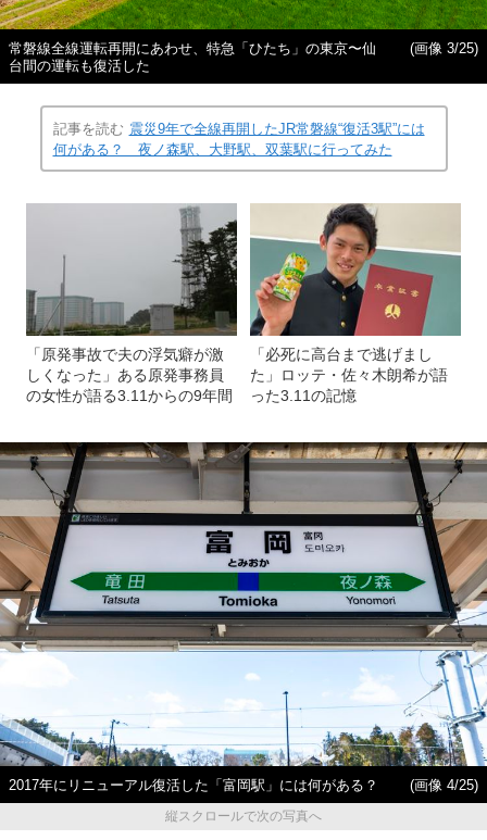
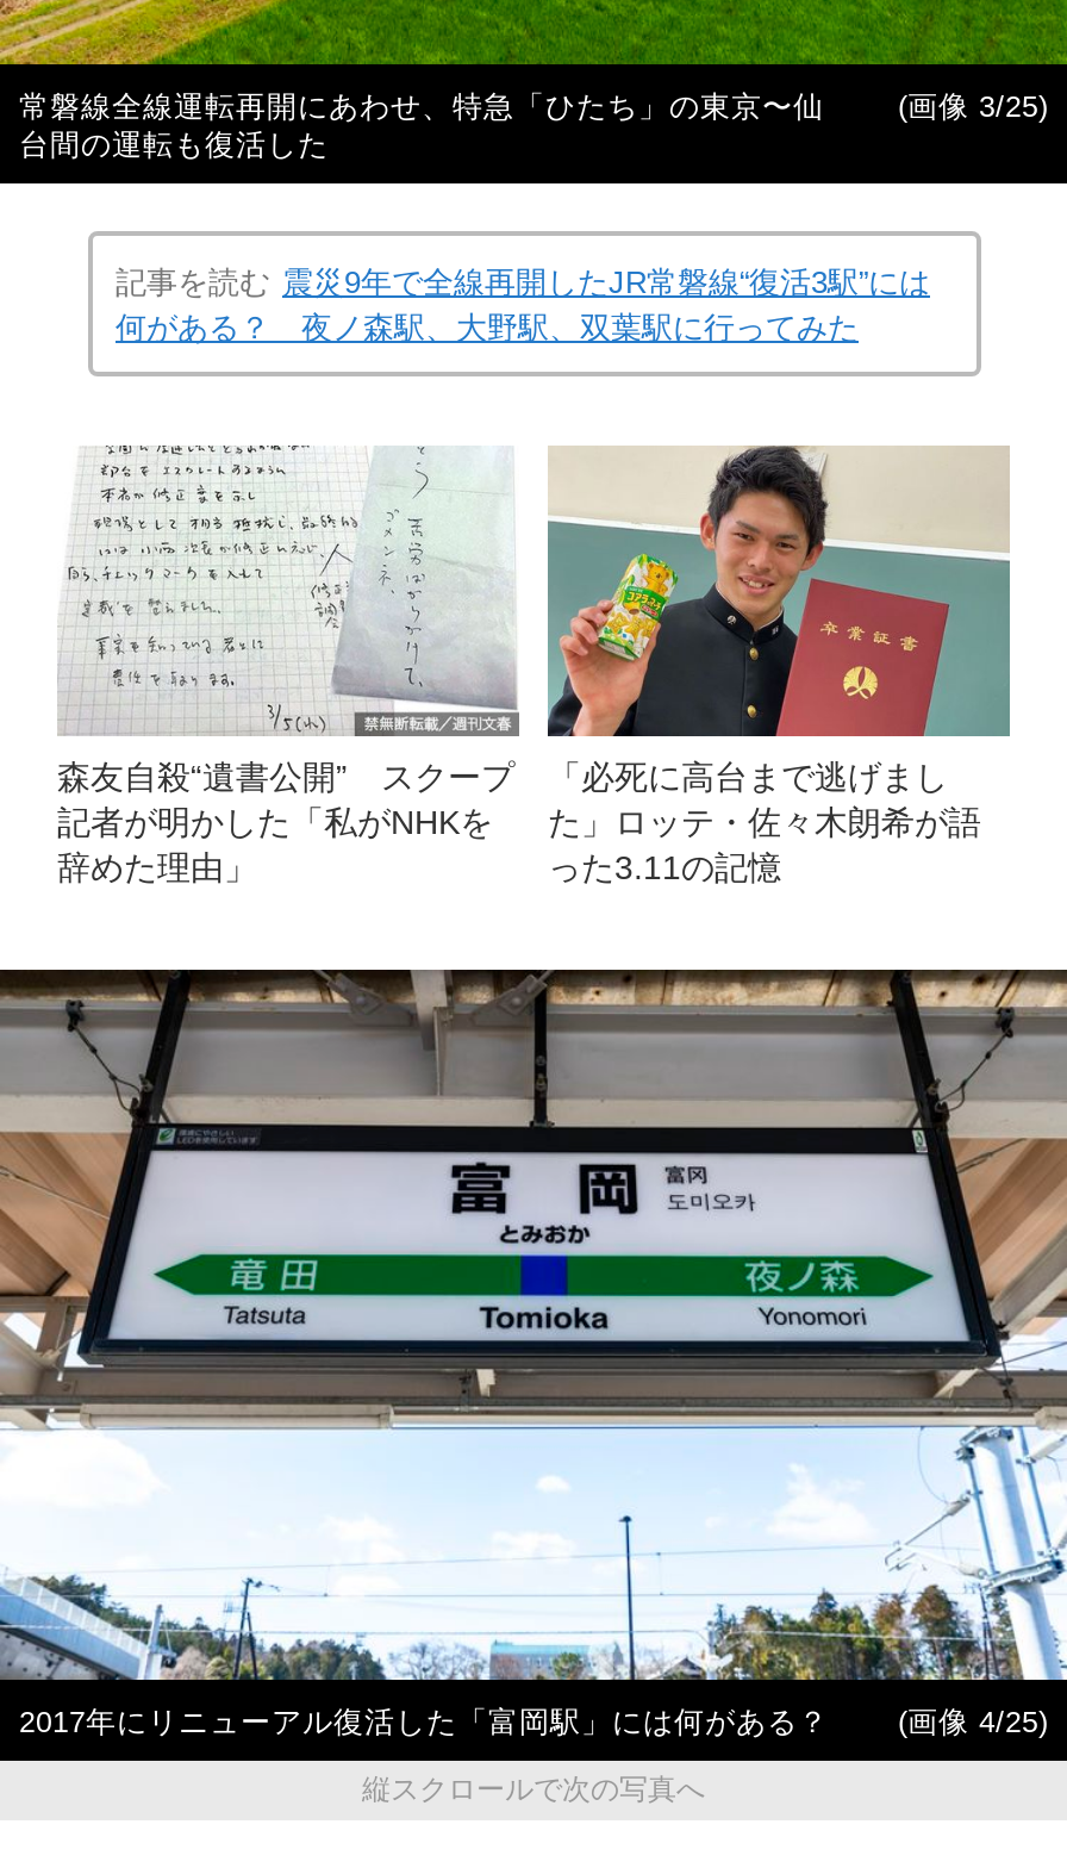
- [image]
- 「原発事故で夫の浮気癖が激
- しくなった」ある原発事務員
- の女性が語る3.11からの9年間
+ [image]
+ 森友自殺“遺書公開” スクープ
+ 記者が明かした「私がNHKを
+ 辞めた理由」
